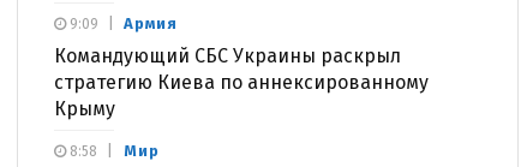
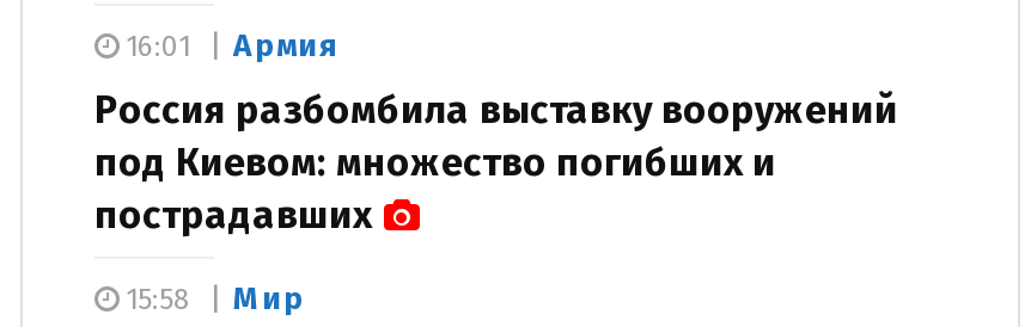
- 9:09 Армия
+ 16:01 Армия

- Командующий СБС Украины раскрыл
- стратегию Киева по аннексированному
- Крыму
+ Россия разбомбила выставку вооружений
+ под Киевом: множество погибших и
+ пострадавших

- 8:58 Мир
+ 15:58 Мир
